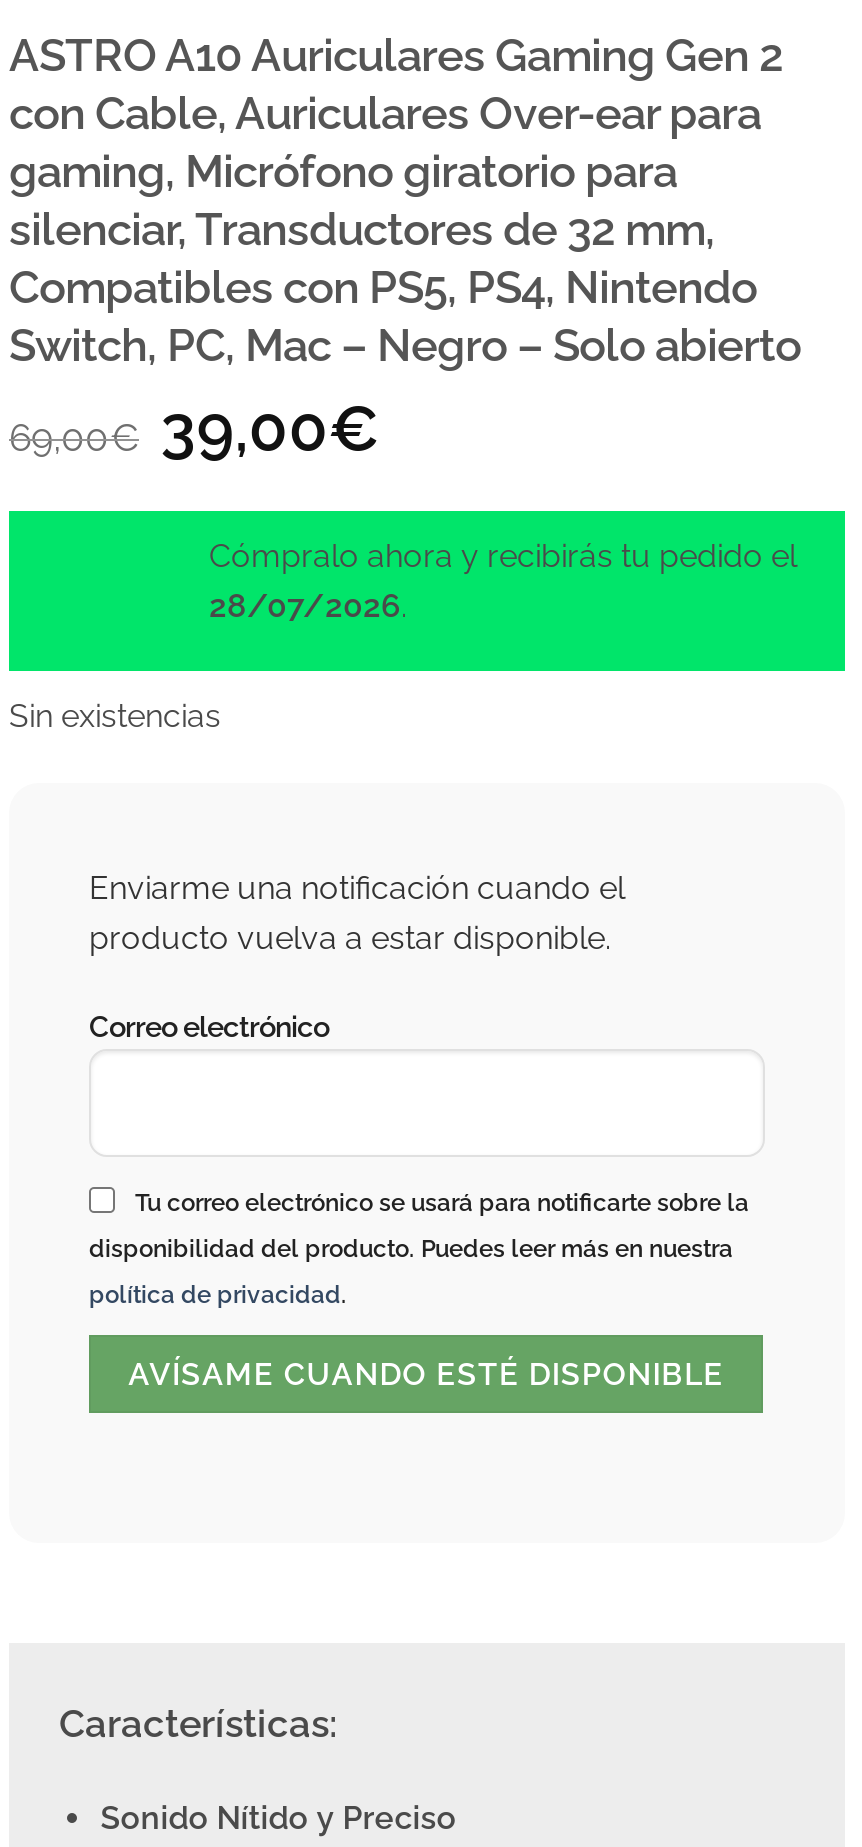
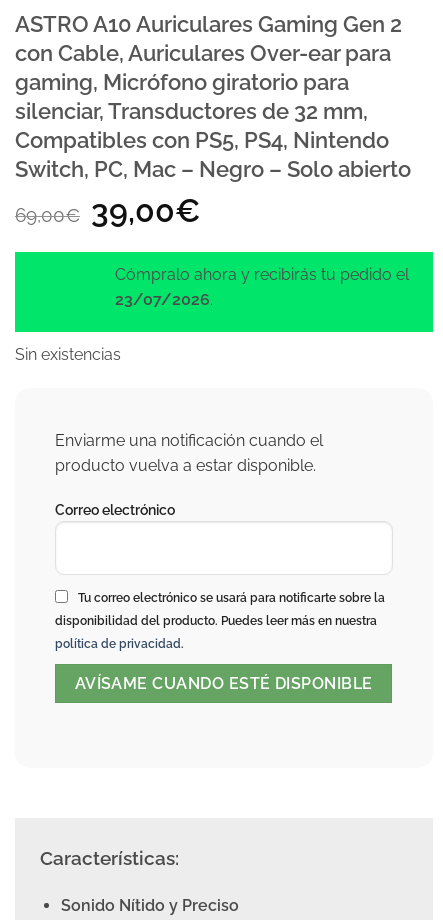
- 28/07/2026.
+ 23/07/2026.
